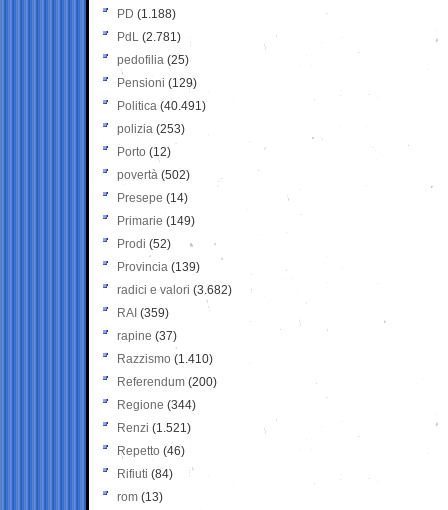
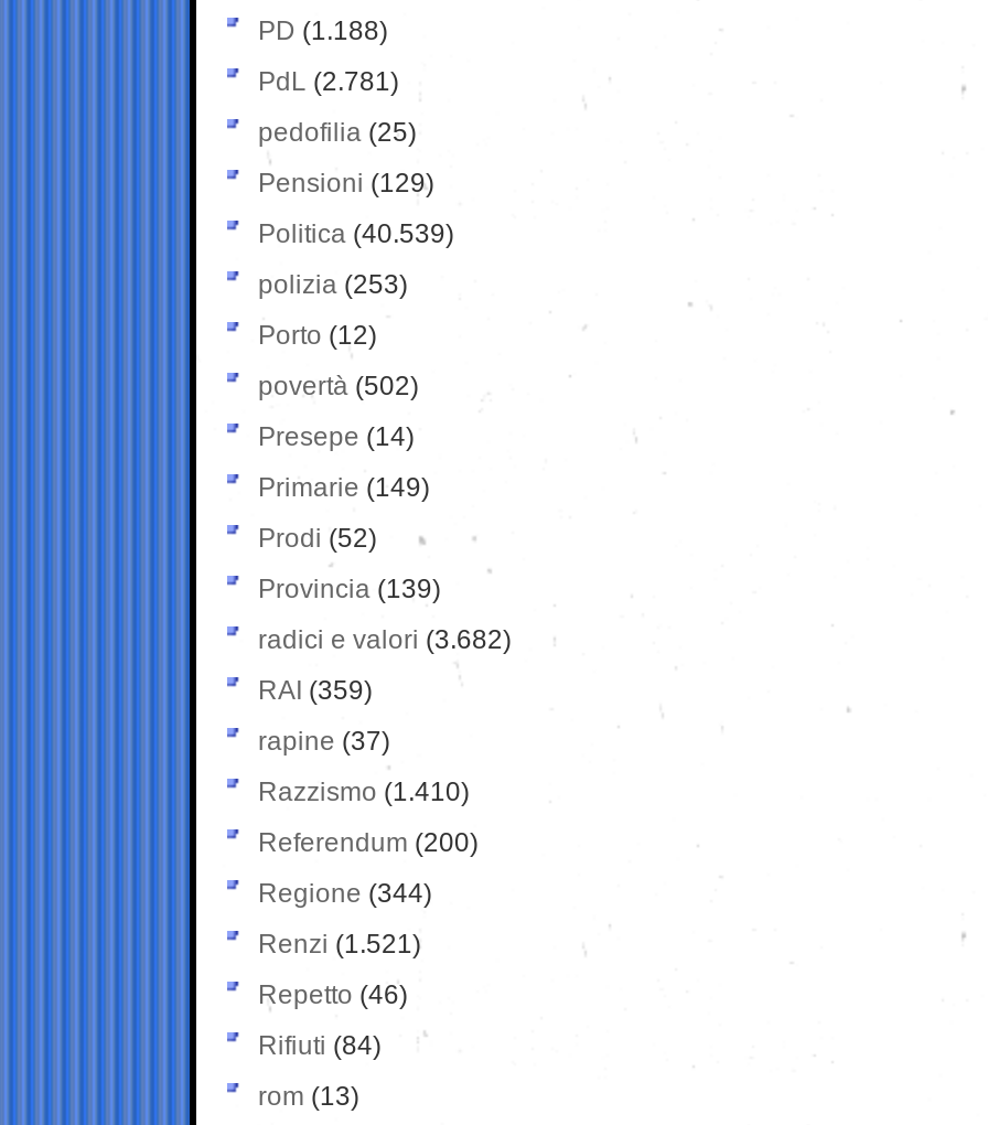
- Politica (40.491)
+ Politica (40.539)
